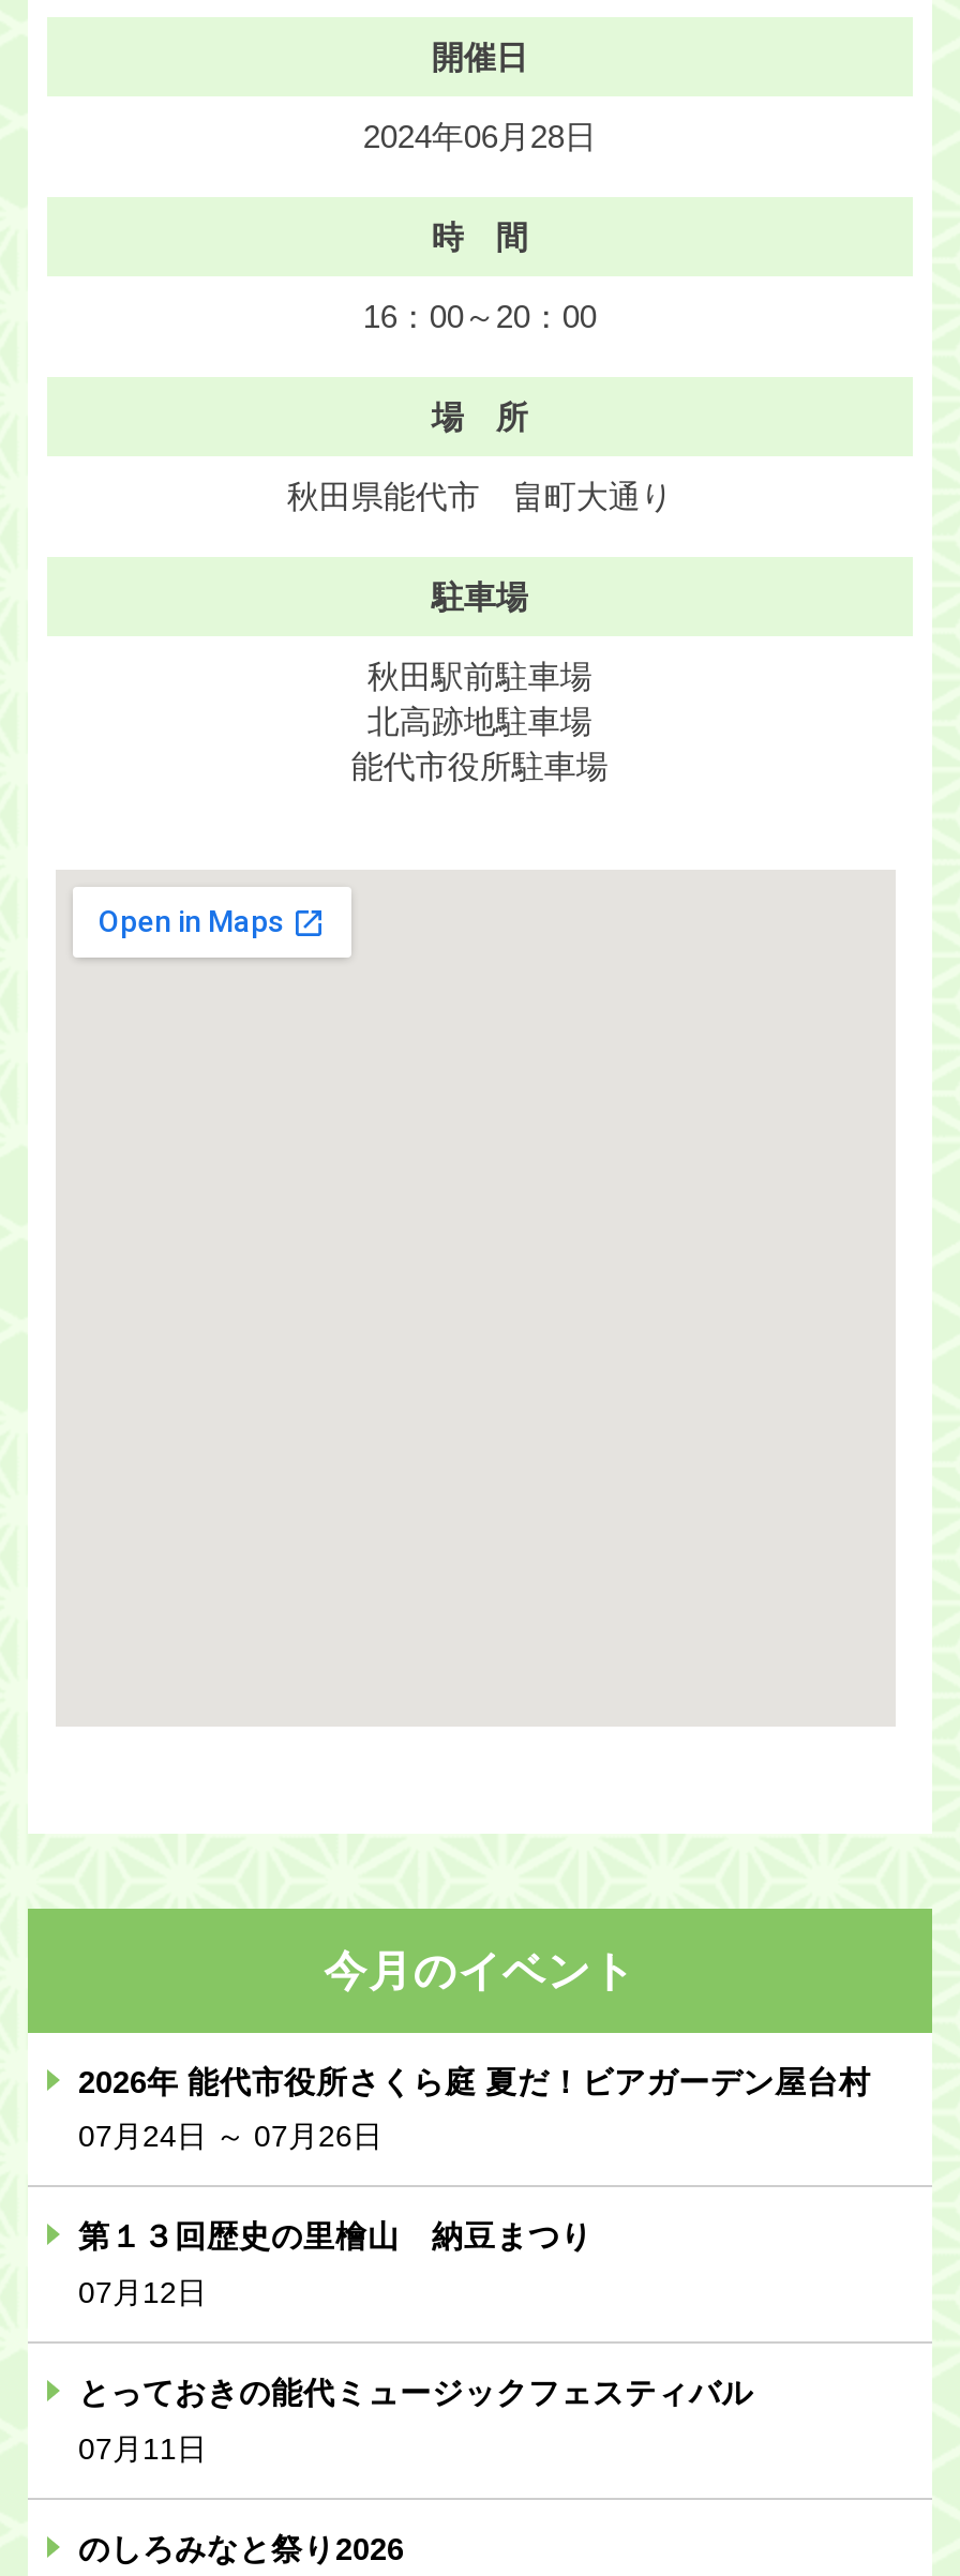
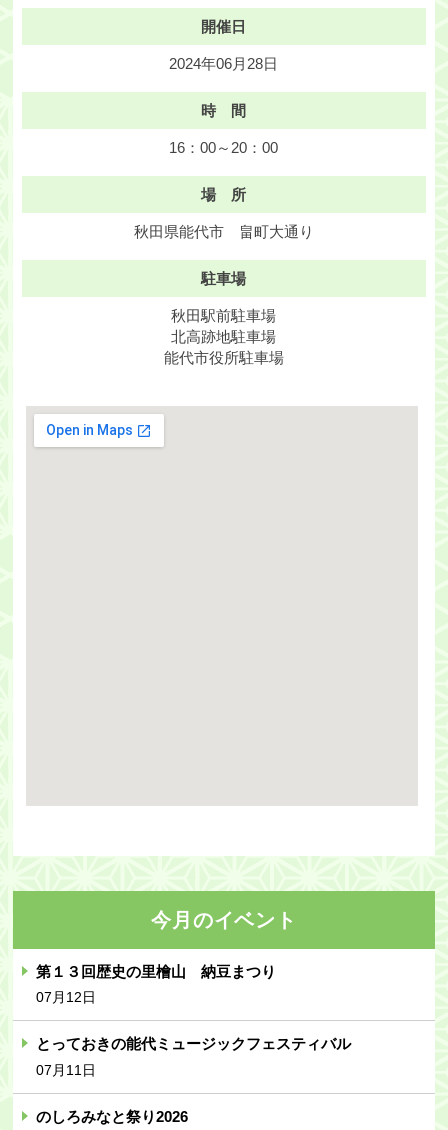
- 2026年 能代市役所さくら庭 夏だ！ビアガーデン屋台村
- 07月24日 ～ 07月26日
